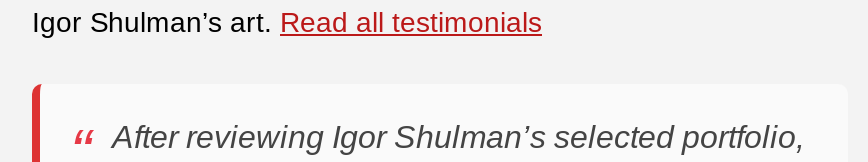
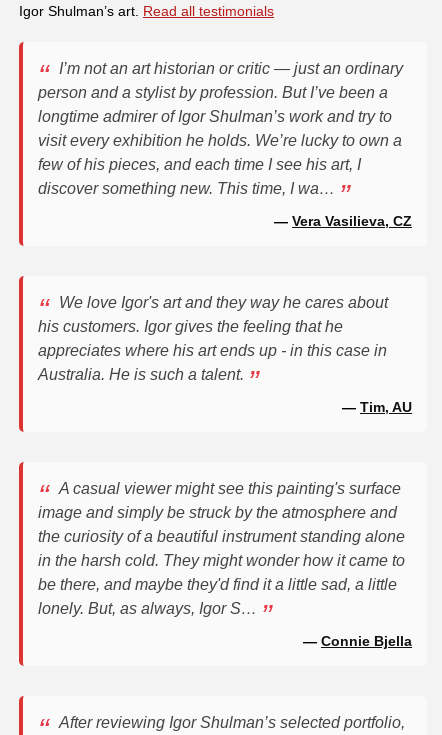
+ I’m not an art historian or critic — just an ordinary
+ person and a stylist by profession. But I’ve been a
+ longtime admirer of Igor Shulman’s work and try to
+ visit every exhibition he holds. We’re lucky to own a
+ few of his pieces, and each time I see his art, I
+ discover something new. This time, I wa…
+ Vera Vasilieva, CZ

+ We love Igor's art and they way he cares about
+ his customers. Igor gives the feeling that he
+ appreciates where his art ends up - in this case in
+ Australia. He is such a talent.
+ Tim, AU

+ A casual viewer might see this painting's surface
+ image and simply be struck by the atmosphere and
+ the curiosity of a beautiful instrument standing alone
+ in the harsh cold. They might wonder how it came to
+ be there, and maybe they'd find it a little sad, a little
+ lonely. But, as always, Igor S…
+ Connie Bjella
